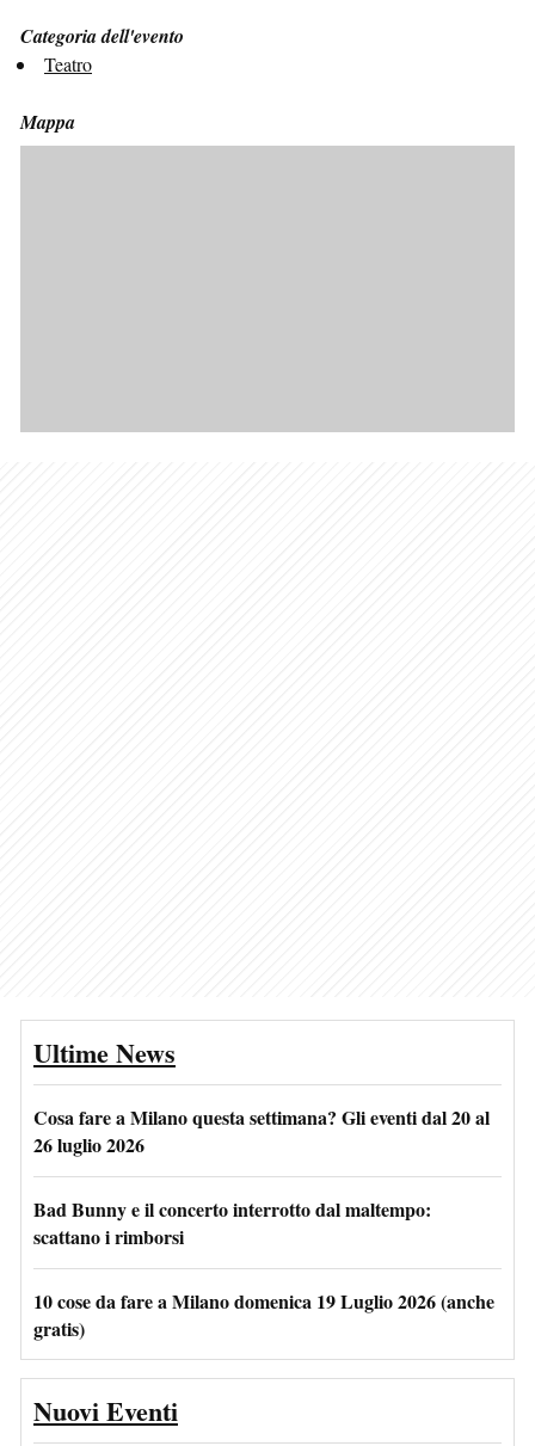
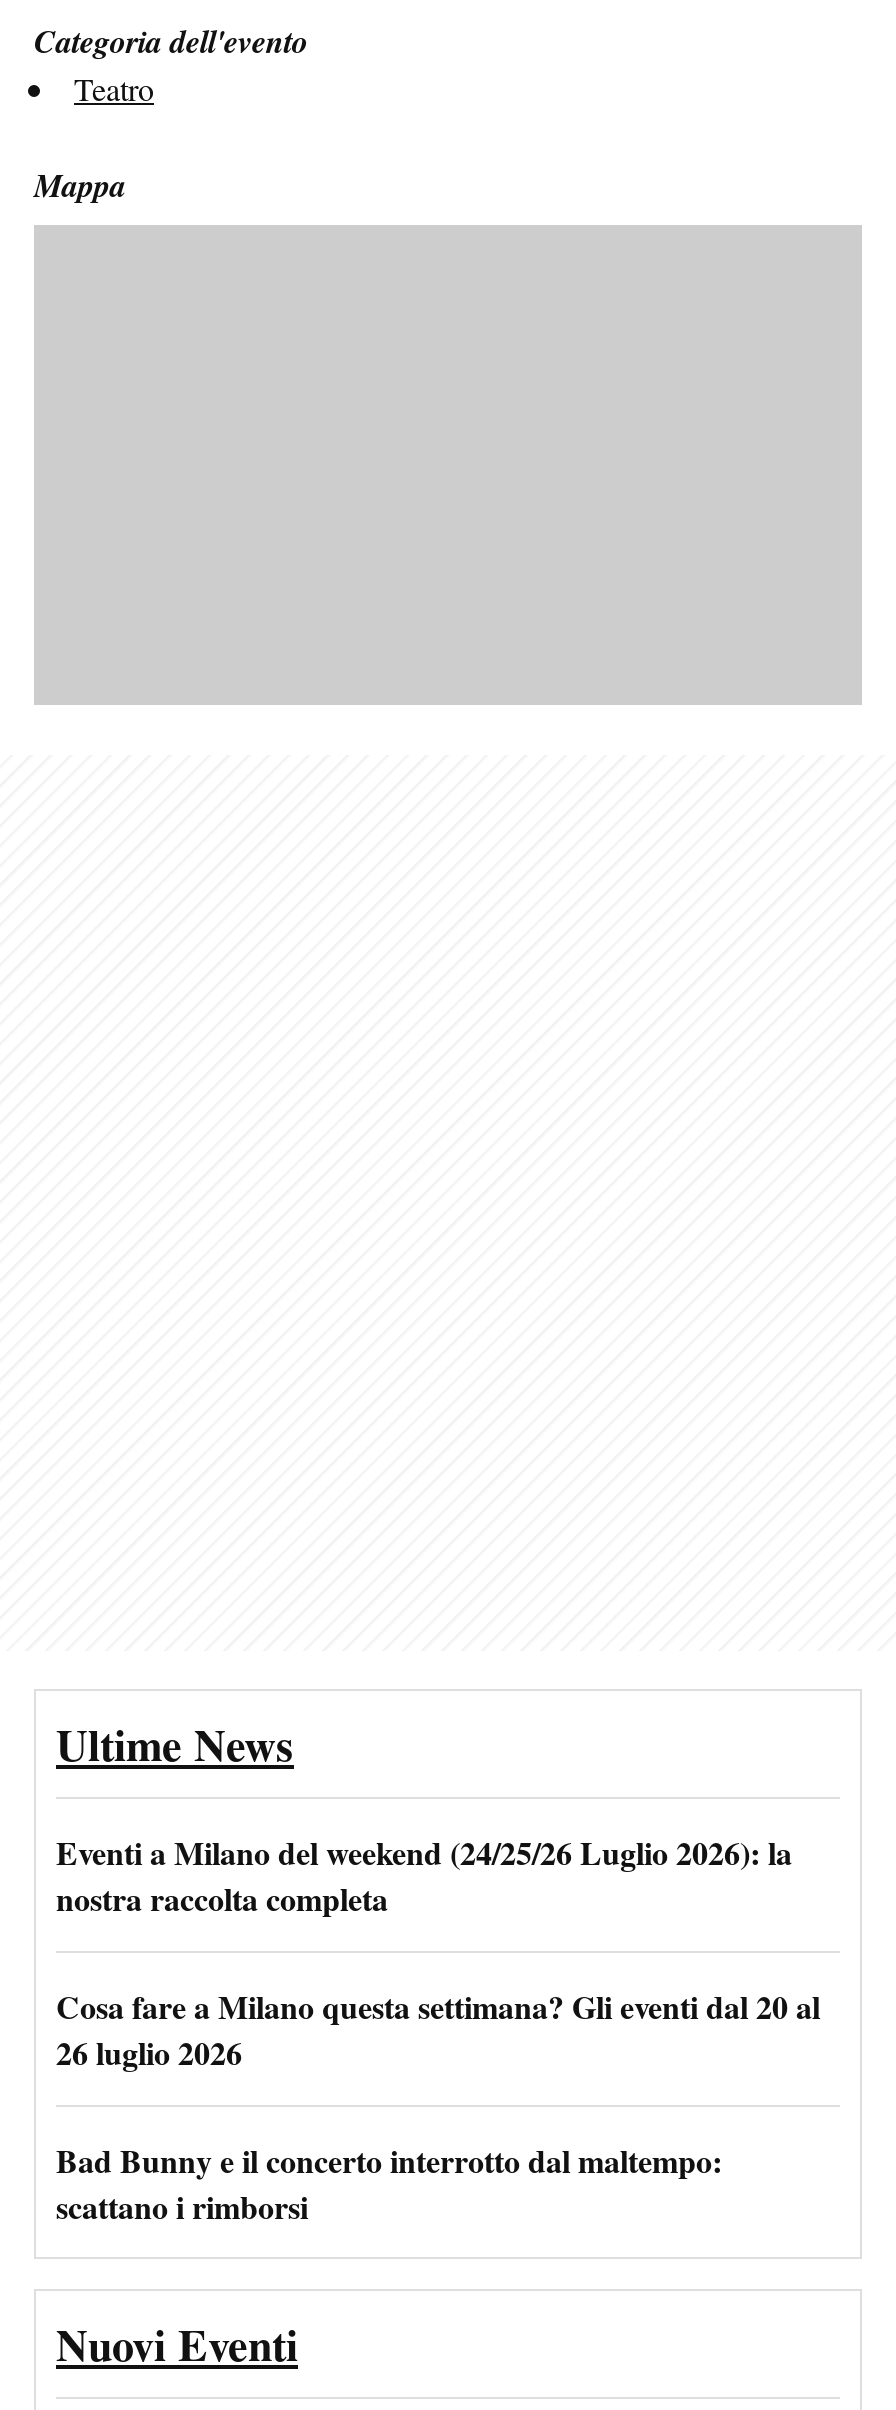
+ Eventi a Milano del weekend (24/25/26 Luglio 2026): la
+ nostra raccolta completa

moved down: Cosa fare a Milano questa settimana? Gli eventi dal 20 al | 26 luglio 2026 | Bad Bunny e il concerto interrotto dal maltempo: | scattano i rimborsi

- 10 cose da fare a Milano domenica 19 Luglio 2026 (anche
- gratis)
